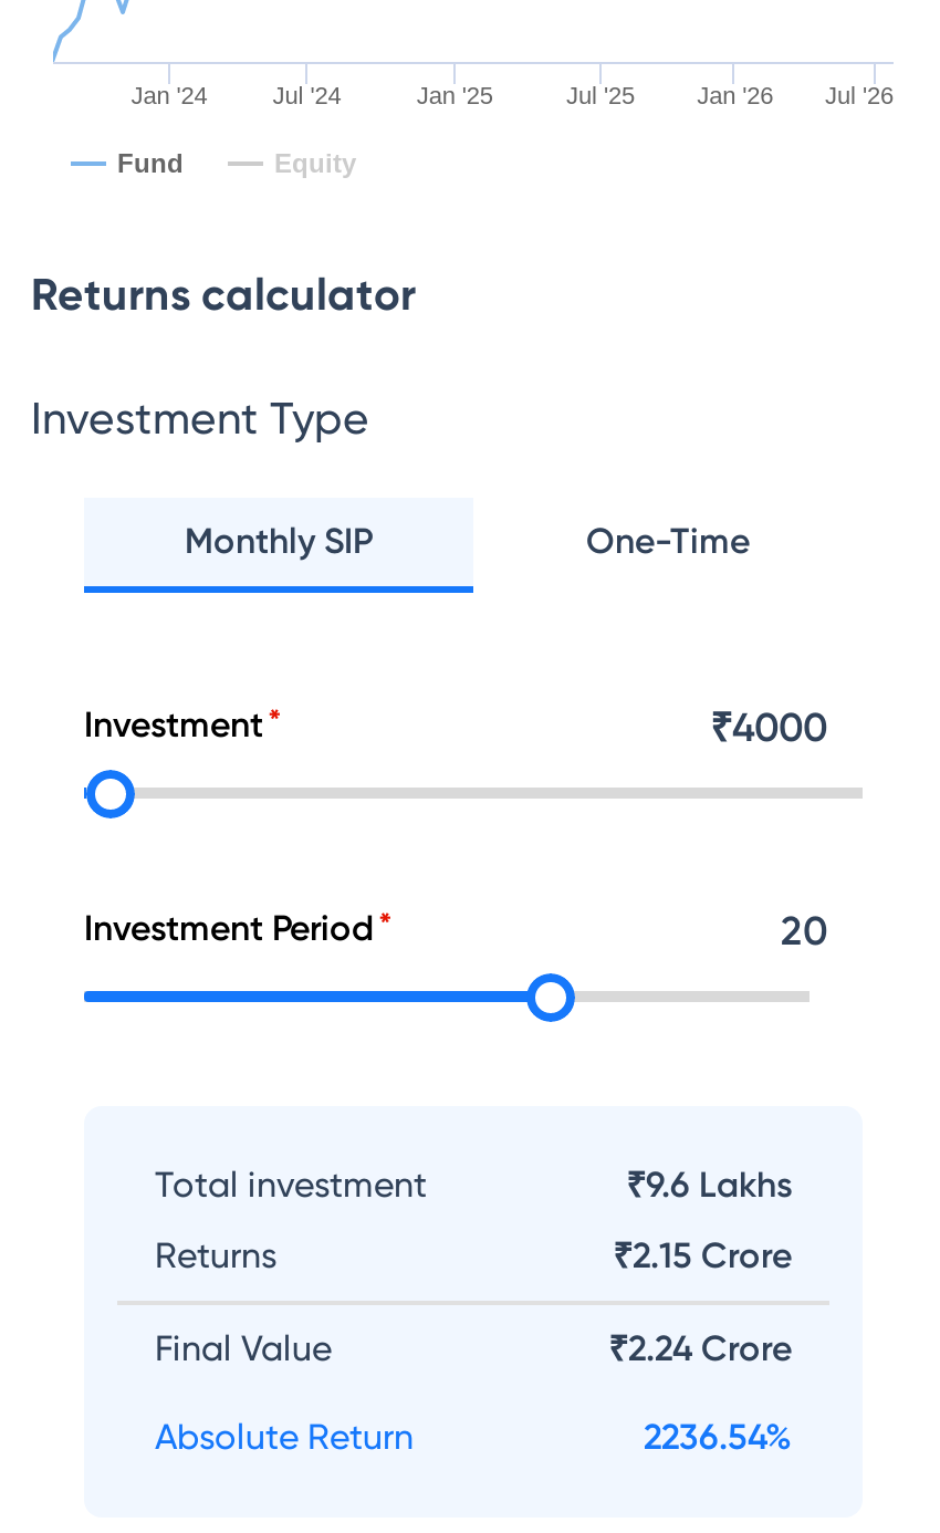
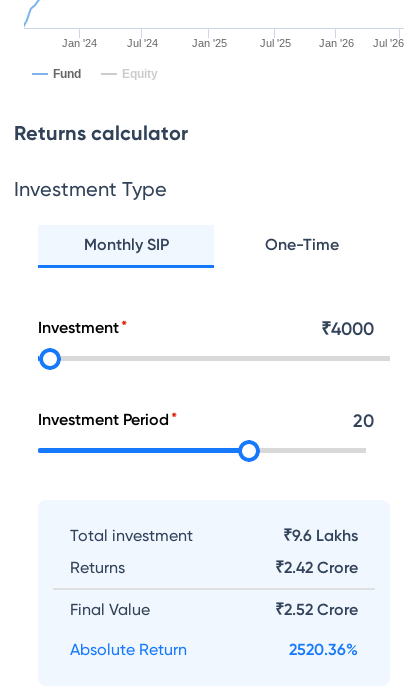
- ₹2.15 Crore
+ ₹2.42 Crore

- ₹2.24 Crore
+ ₹2.52 Crore

- 2236.54%
+ 2520.36%
